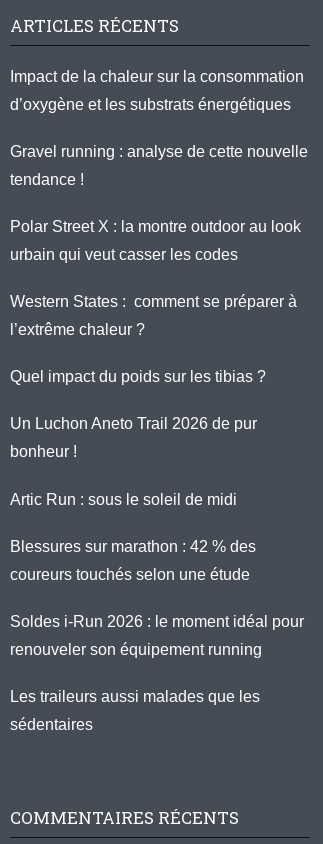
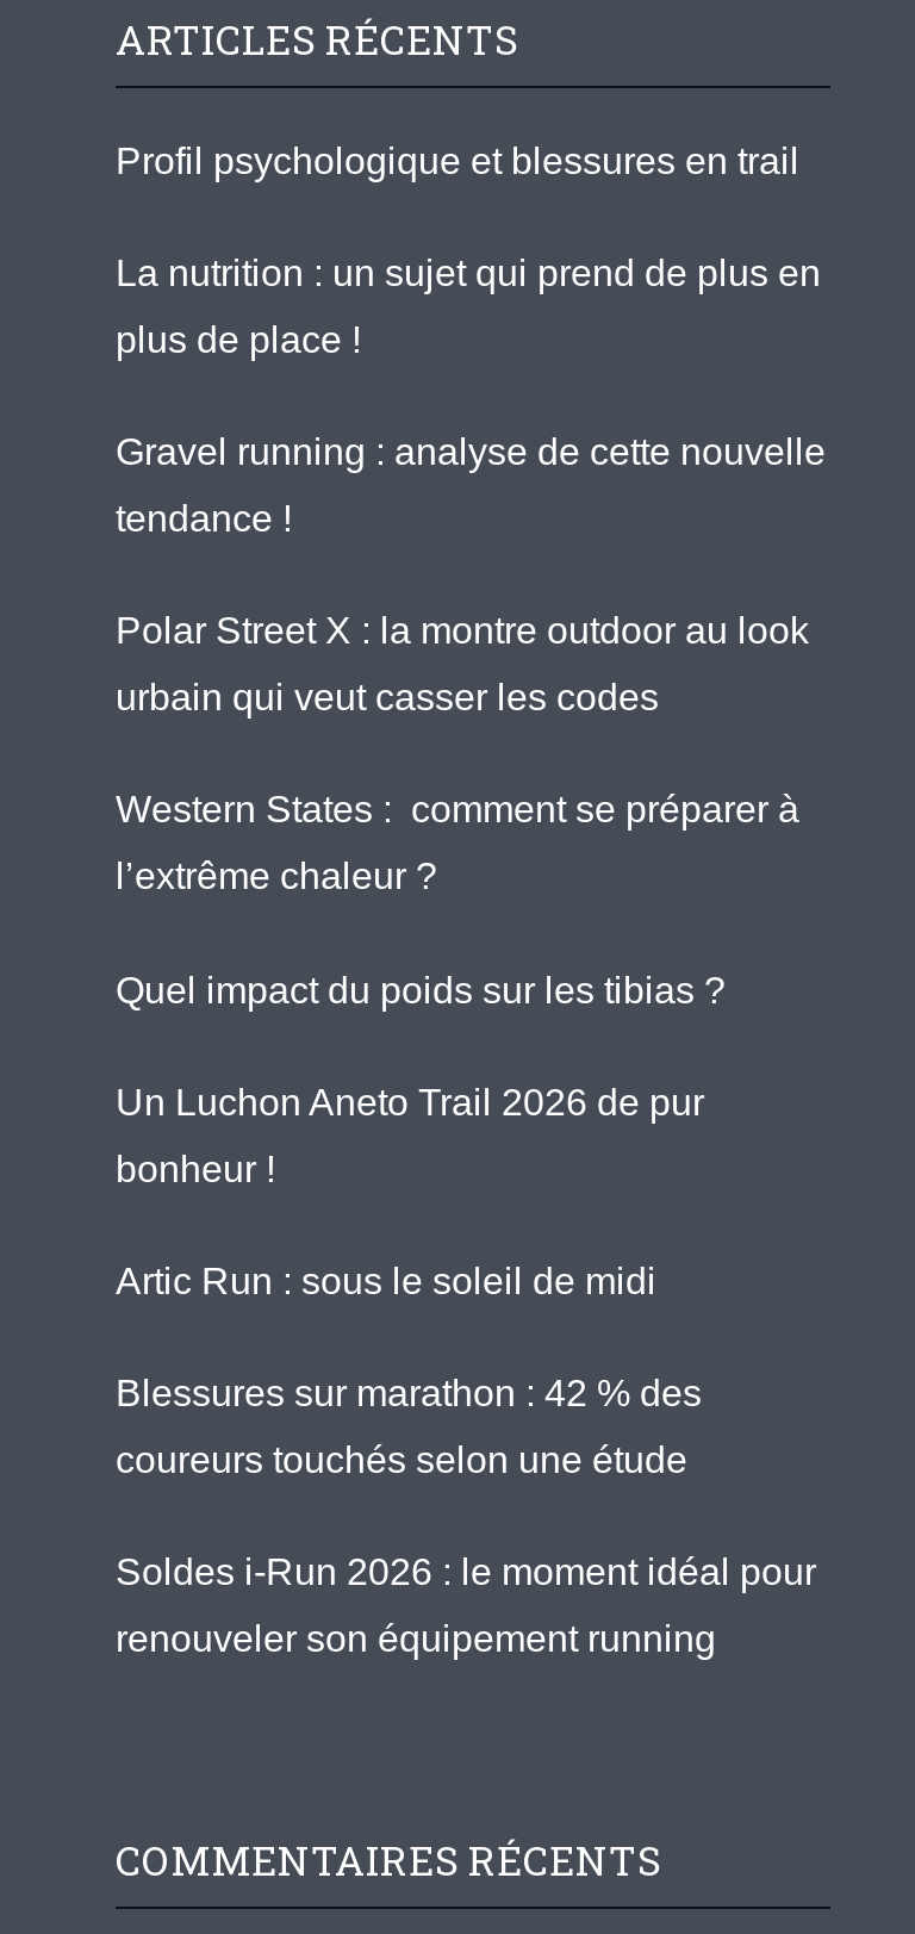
- Impact de la chaleur sur la consommation
- d’oxygène et les substrats énergétiques
+ Profil psychologique et blessures en trail
+ La nutrition : un sujet qui prend de plus en
+ plus de place !

moved down: Gravel running : analyse de cette nouvelle | tendance ! | Polar Street X : la montre outdoor au look | ... | Soldes i-Run 2026 : le moment idéal pour | renouveler son équipement running

- Les traileurs aussi malades que les
- sédentaires
